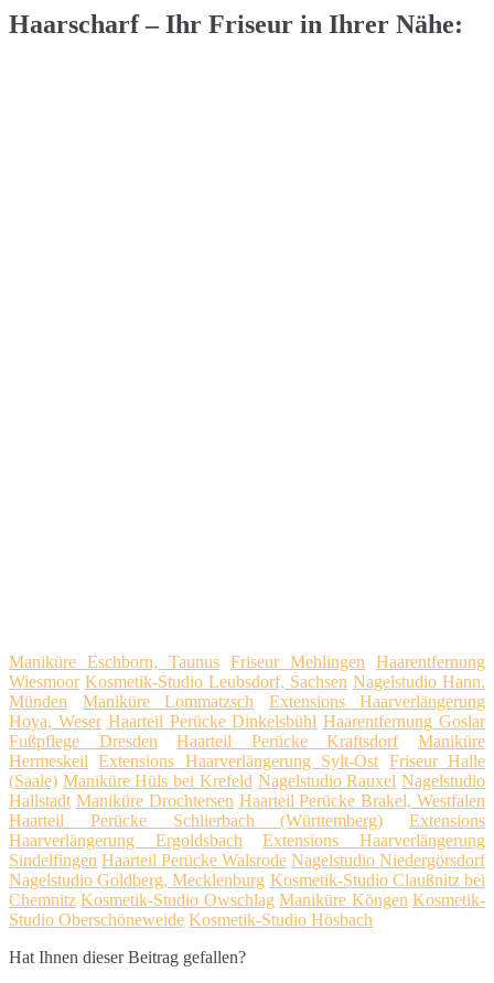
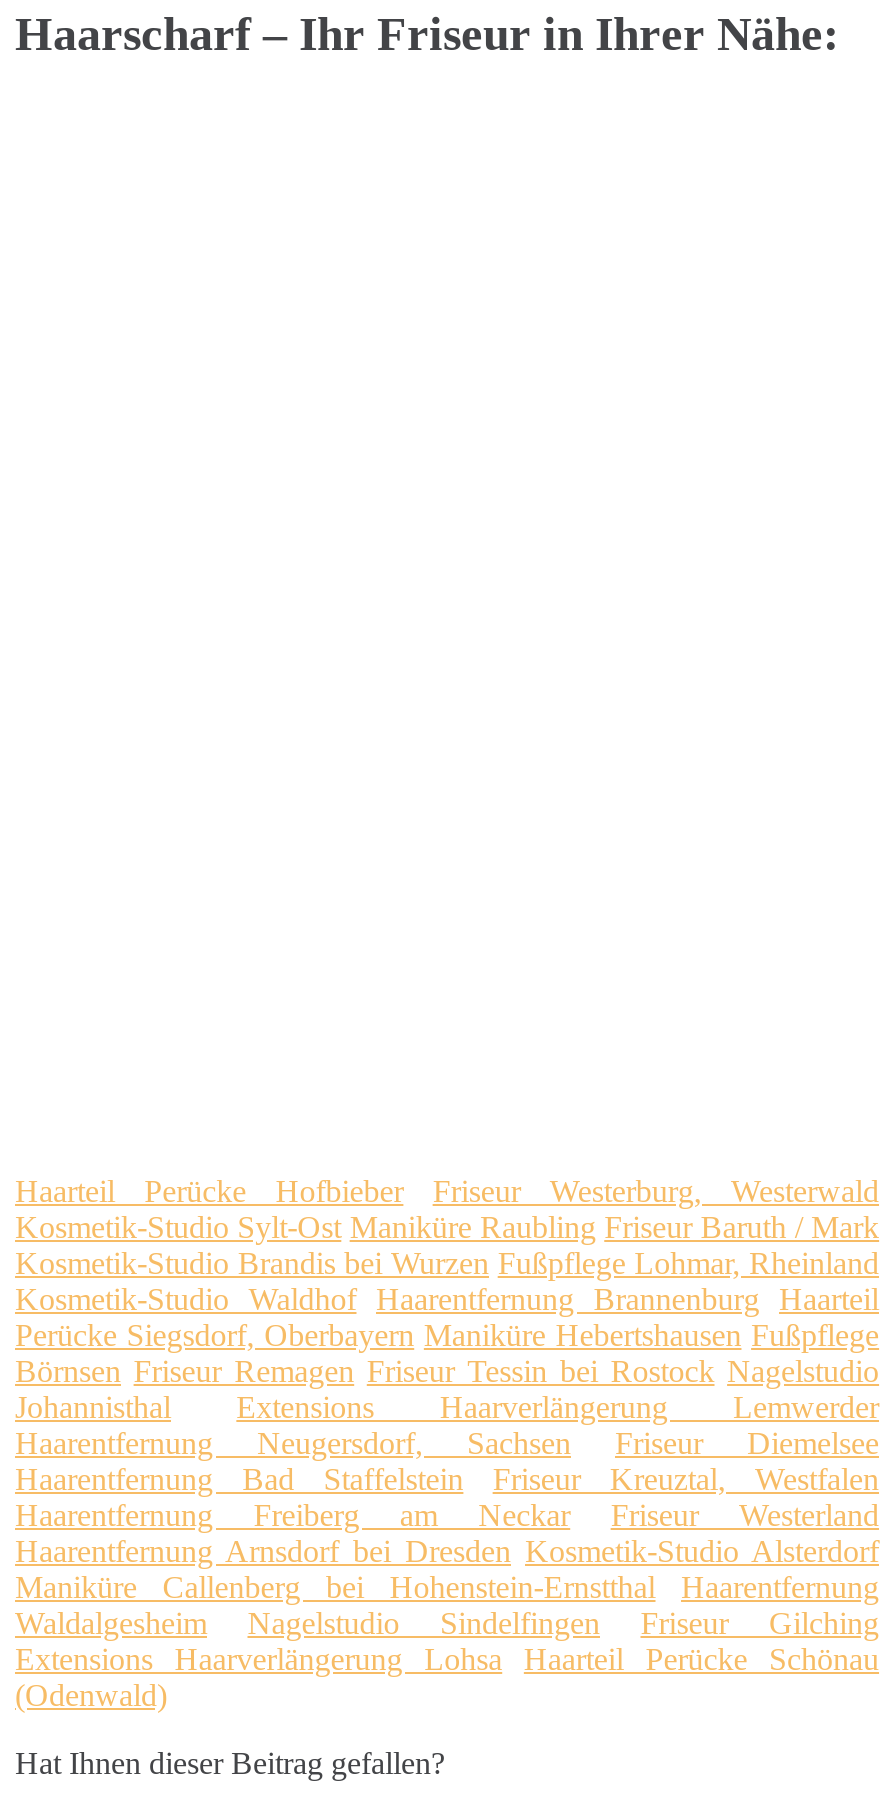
- Maniküre Eschborn, Taunus Friseur Mehlingen Haarentfernung
- Wiesmoor Kosmetik-Studio Leubsdorf, Sachsen Nagelstudio Hann.
- Münden
- Maniküre Lommatzsch
- Extensions Haarverlängerung
- Hoya, Weser Haarteil Perücke Dinkelsbühl Haarentfernung Goslar
- Fußpflege Dresden
- Haarteil Perücke Kraftsdorf
- Maniküre
- Hermeskeil Extensions Haarverlängerung Sylt-Ost Friseur Halle
- (Saale) Maniküre Hüls bei Krefeld Nagelstudio Rauxel Nagelstudio
- Hallstadt Maniküre Drochtersen Haarteil Perücke Brakel, Westfalen
- Haarteil Perücke Schlierbach (Württemberg)
- Extensions
- Haarverlängerung Ergoldsbach
- Extensions Haarverlängerung
- Sindelfingen Haarteil Perücke Walsrode Nagelstudio Niedergörsdorf
- Nagelstudio Goldberg, Mecklenburg Kosmetik-Studio Claußnitz bei
- Chemnitz Kosmetik-Studio Owschlag Maniküre Köngen Kosmetik-
- Studio Oberschöneweide Kosmetik-Studio Hösbach
+ Haarteil Perücke Hofbieber
+ Friseur Westerburg, Westerwald
+ Kosmetik-Studio Sylt-Ost Maniküre Raubling Friseur Baruth / Mark
+ Kosmetik-Studio Brandis bei Wurzen Fußpflege Lohmar, Rheinland
+ Kosmetik-Studio Waldhof Haarentfernung Brannenburg Haarteil
+ Perücke Siegsdorf, Oberbayern Maniküre Hebertshausen Fußpflege
+ Börnsen Friseur Remagen Friseur Tessin bei Rostock Nagelstudio
+ Johannisthal
+ Extensions Haarverlängerung Lemwerder
+ Haarentfernung Neugersdorf, Sachsen
+ Friseur Diemelsee
+ Haarentfernung Bad Staffelstein
+ Friseur Kreuztal, Westfalen
+ Haarentfernung Freiberg am Neckar
+ Friseur Westerland
+ Haarentfernung Arnsdorf bei Dresden Kosmetik-Studio Alsterdorf
+ Maniküre Callenberg bei Hohenstein-Ernstthal
+ Haarentfernung
+ Waldalgesheim
+ Nagelstudio Sindelfingen
+ Friseur Gilching
+ Extensions Haarverlängerung Lohsa
+ Haarteil Perücke Schönau
+ (Odenwald)
